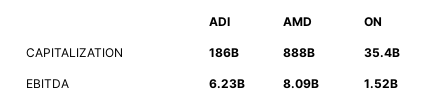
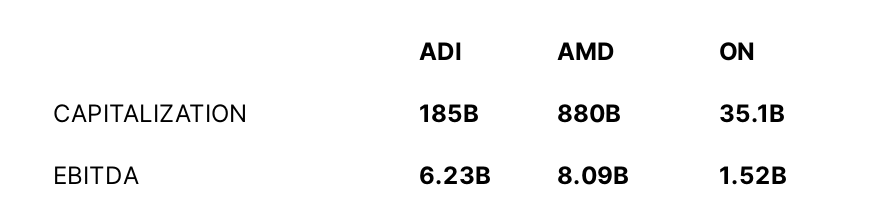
- 186B
- 888B
- 35.4B
+ 185B
+ 880B
+ 35.1B
